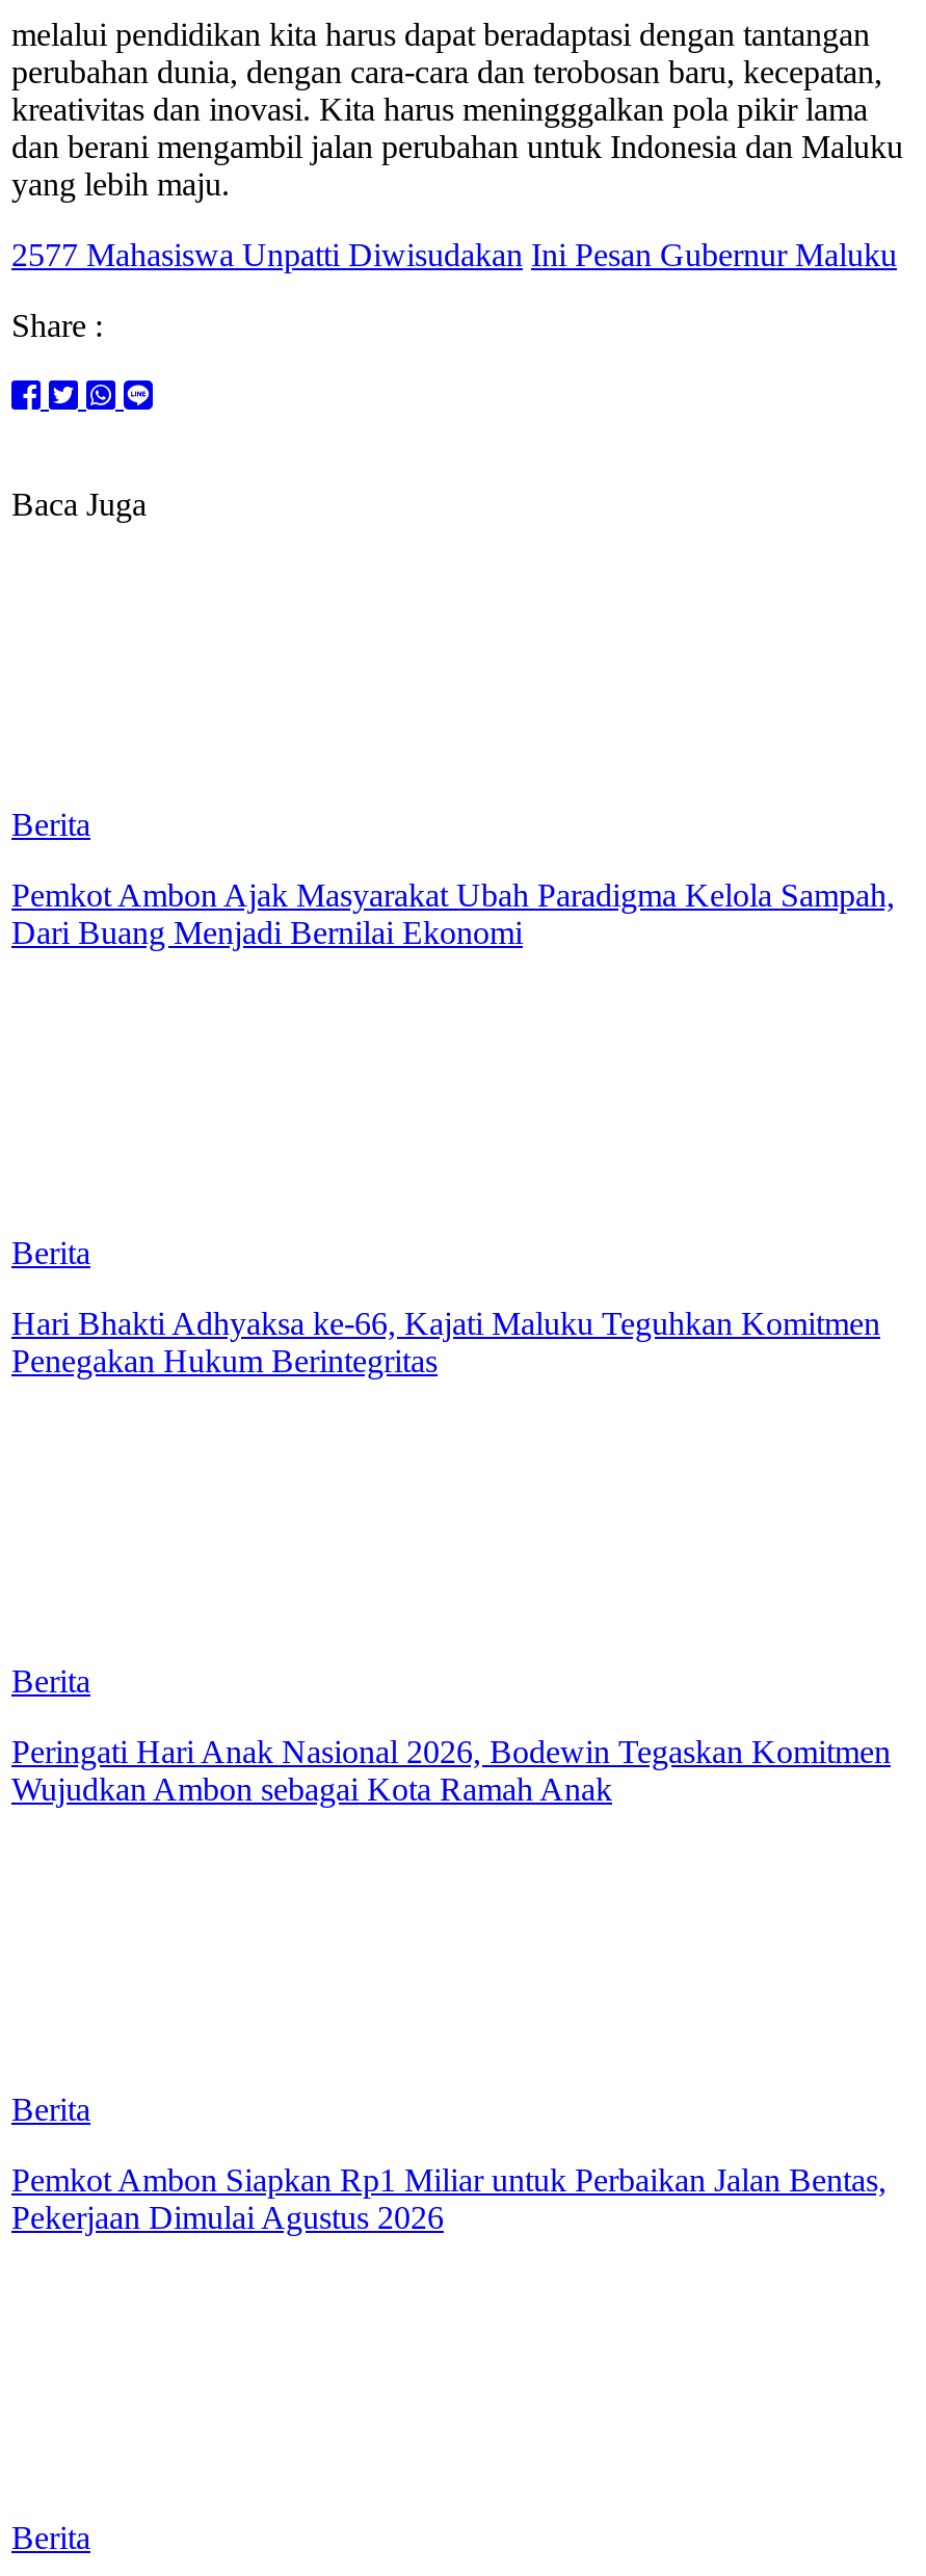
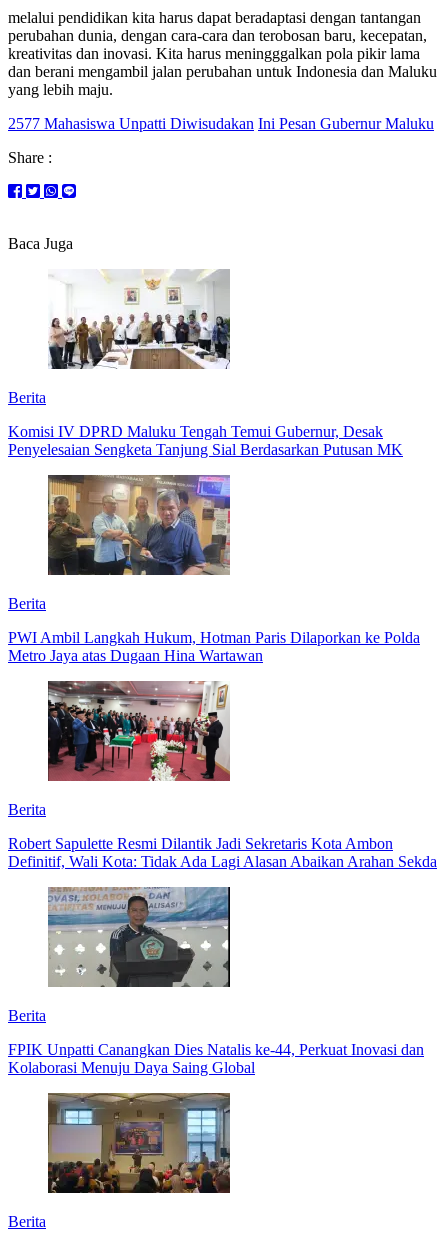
+ [image]

+ [image]

- Pemkot Ambon Ajak Masyarakat Ubah Paradigma Kelola Sampah,
- Dari Buang Menjadi Bernilai Ekonomi
+ Komisi IV DPRD Maluku Tengah Temui Gubernur, Desak
+ Penyelesaian Sengketa Tanjung Sial Berdasarkan Putusan MK

+ [image]

- Hari Bhakti Adhyaksa ke-66, Kajati Maluku Teguhkan Komitmen
- Penegakan Hukum Berintegritas
+ PWI Ambil Langkah Hukum, Hotman Paris Dilaporkan ke Polda
+ Metro Jaya atas Dugaan Hina Wartawan

+ [image]

- Peringati Hari Anak Nasional 2026, Bodewin Tegaskan Komitmen
- Wujudkan Ambon sebagai Kota Ramah Anak
+ Robert Sapulette Resmi Dilantik Jadi Sekretaris Kota Ambon
+ Definitif, Wali Kota: Tidak Ada Lagi Alasan Abaikan Arahan Sekda

+ [image]

- Pemkot Ambon Siapkan Rp1 Miliar untuk Perbaikan Jalan Bentas,
- Pekerjaan Dimulai Agustus 2026
+ FPIK Unpatti Canangkan Dies Natalis ke-44, Perkuat Inovasi dan
+ Kolaborasi Menuju Daya Saing Global
